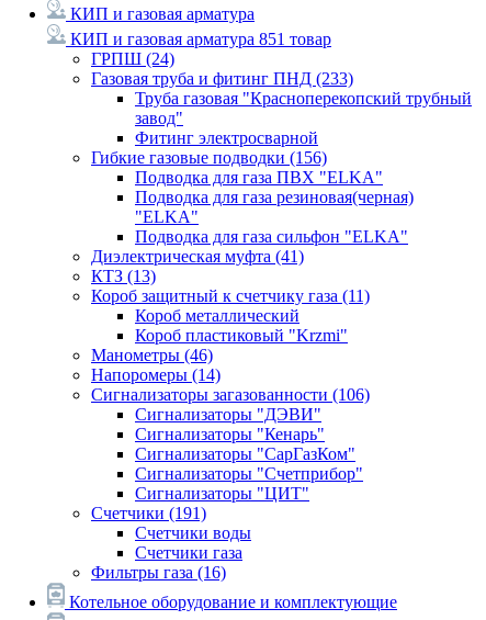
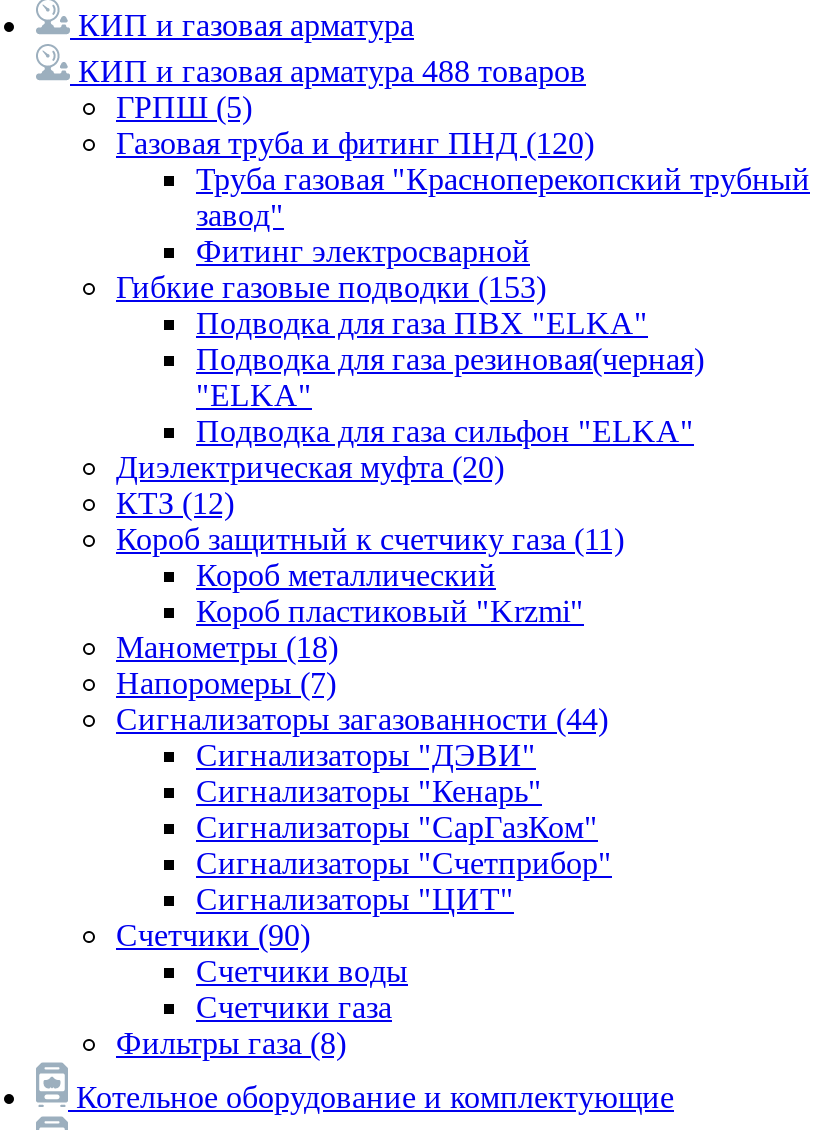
- КИП и газовая арматура 851 товар
+ КИП и газовая арматура 488 товаров

- ГРПШ (24)
+ ГРПШ (5)

- Газовая труба и фитинг ПНД (233)
+ Газовая труба и фитинг ПНД (120)

- Гибкие газовые подводки (156)
+ Гибкие газовые подводки (153)

- Диэлектрическая муфта (41)
+ Диэлектрическая муфта (20)

- КТЗ (13)
+ КТЗ (12)

- Манометры (46)
+ Манометры (18)

- Напоромеры(14)
+ Напоромеры(7)

- Сигнализаторы загазованности (106)
+ Сигнализаторы загазованности (44)

- Счетчики (191)
+ Счетчики (90)

- Фильтры газа (16)
+ Фильтры газа (8)
